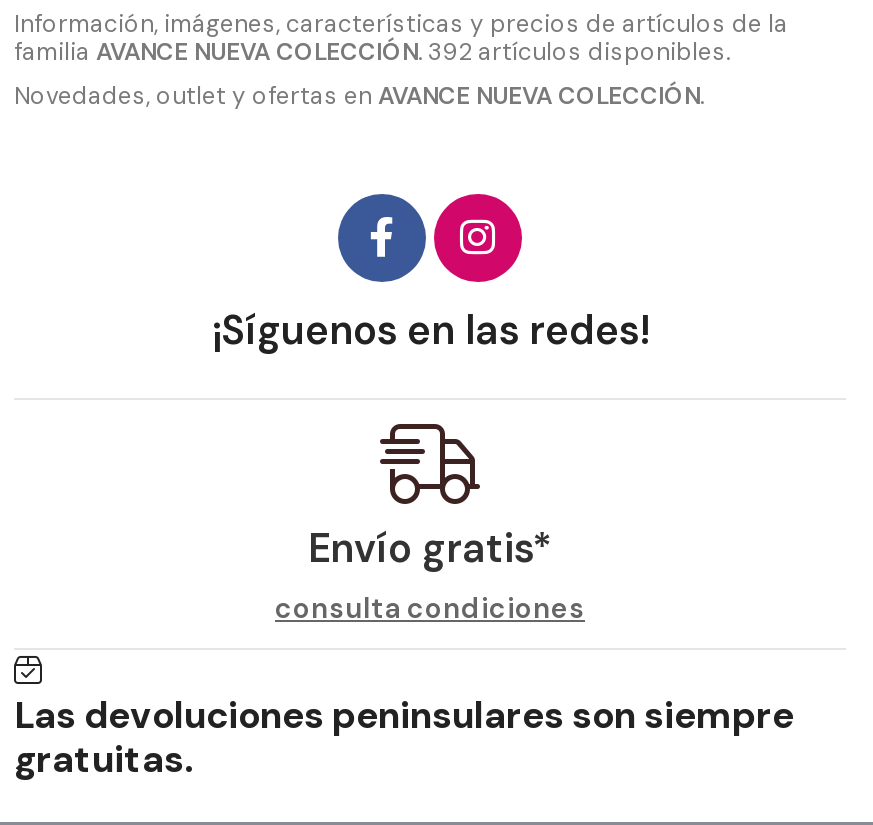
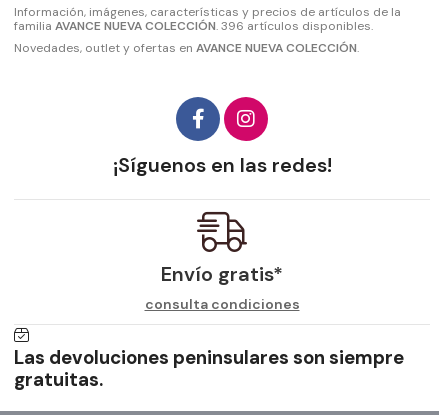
- familia AVANCE NUEVA COLECCIÓN. 392 artículos disponibles.
+ familia AVANCE NUEVA COLECCIÓN. 396 artículos disponibles.
